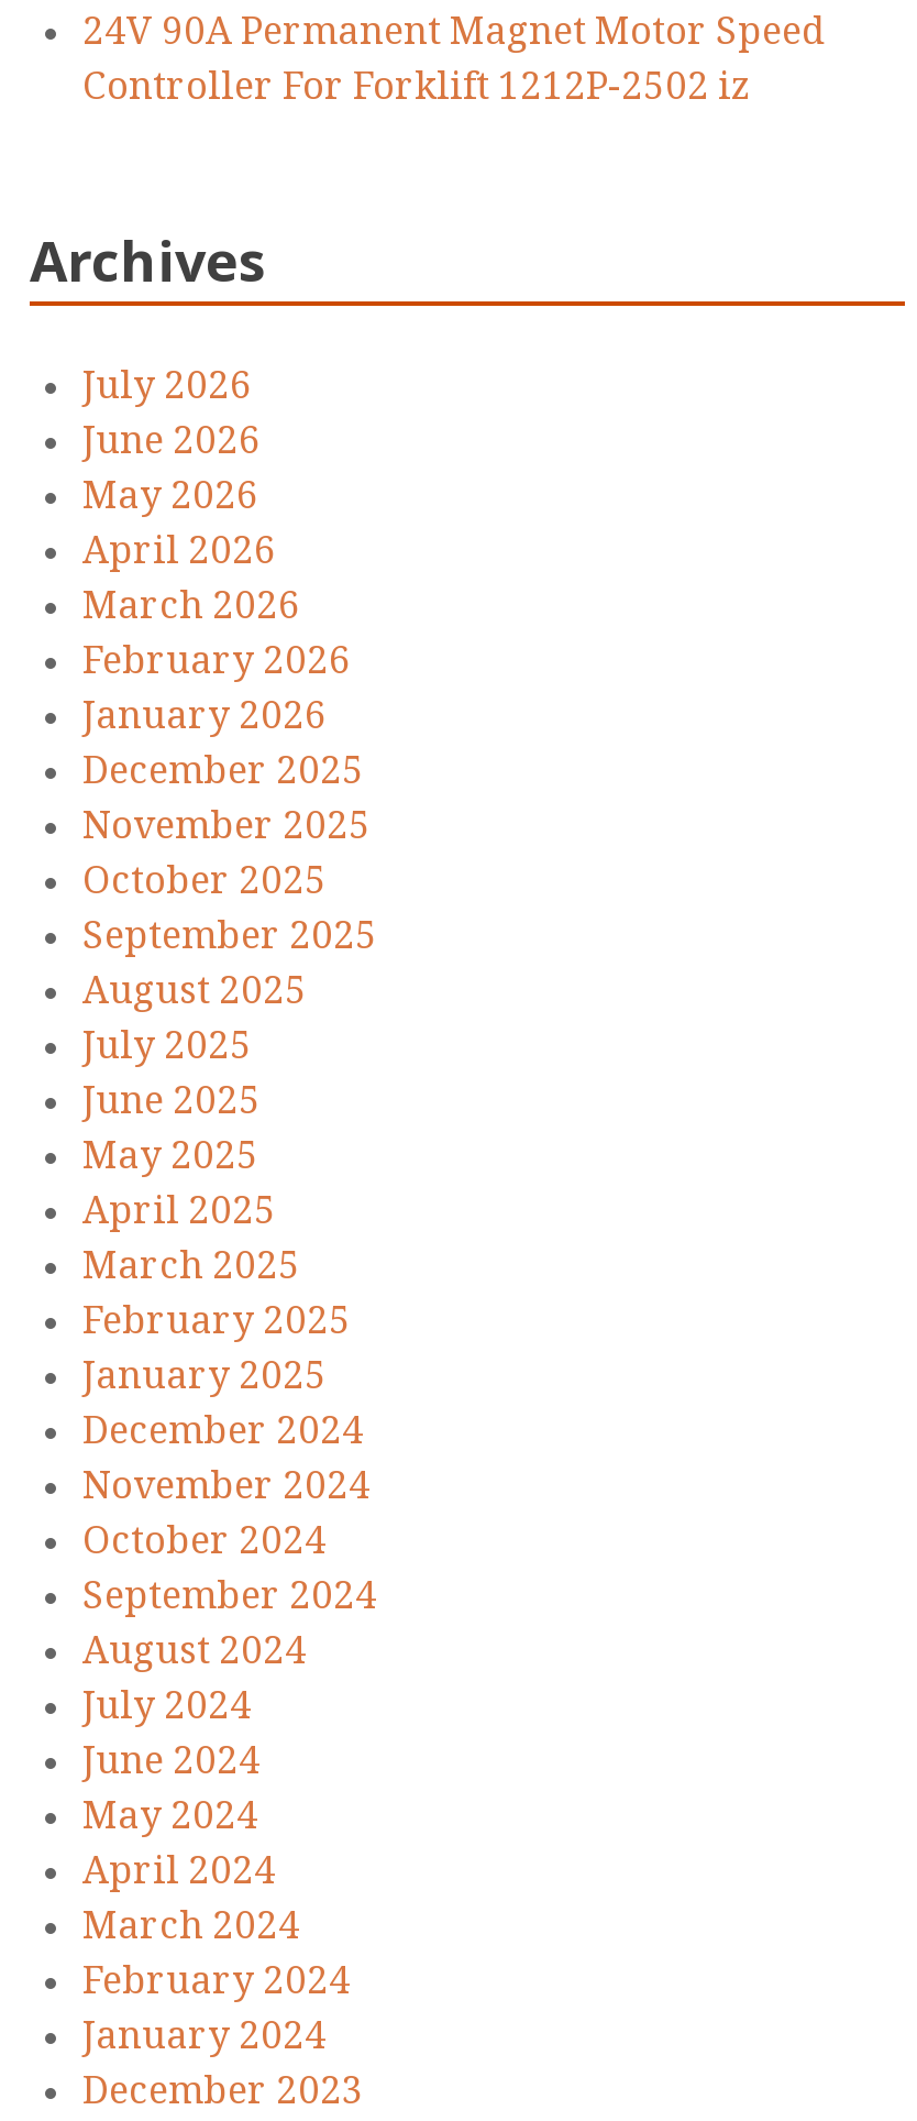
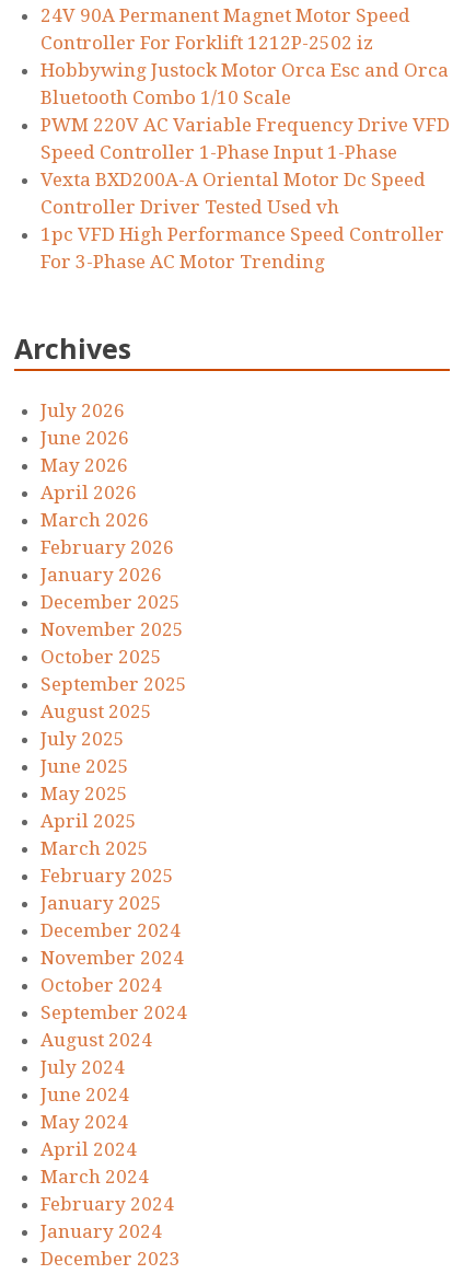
+ Hobbywing Justock Motor Orca Esc and Orca
+ Bluetooth Combo 1/10 Scale
+ PWM 220V AC Variable Frequency Drive VFD
+ Speed Controller 1-Phase Input 1-Phase
+ Vexta BXD200A-A Oriental Motor Dc Speed
+ Controller Driver Tested Used vh
+ 1pc VFD High Performance Speed Controller
+ For 3-Phase AC Motor Trending
